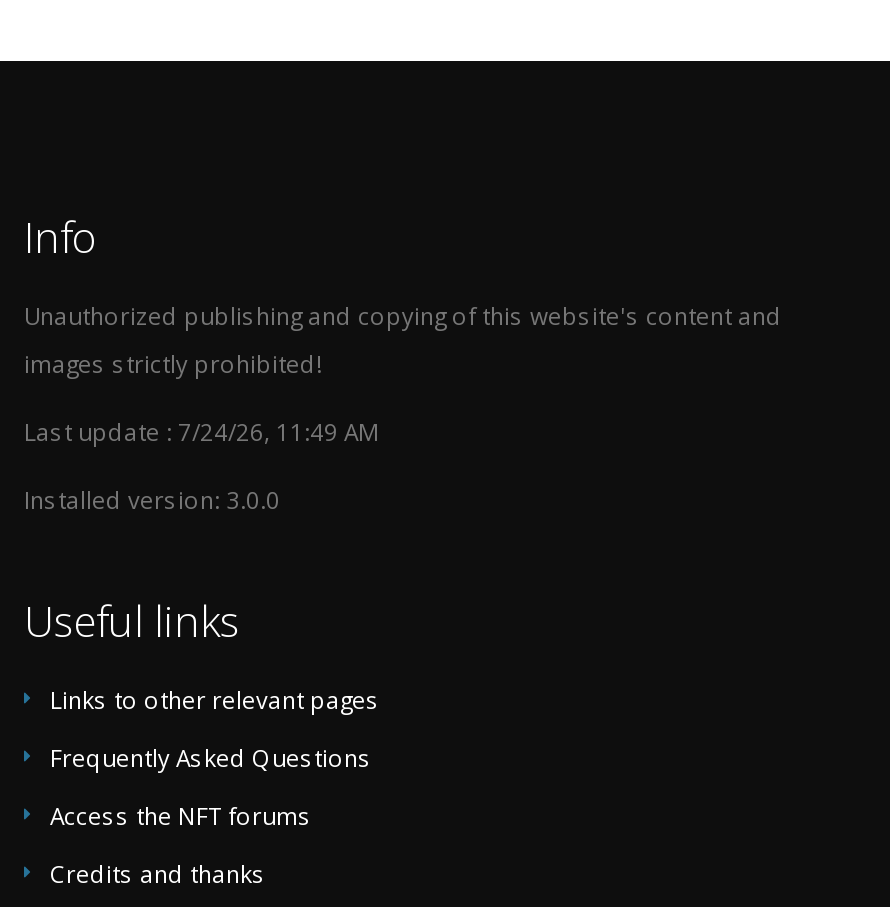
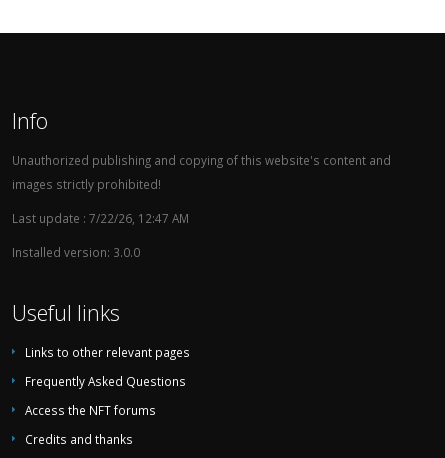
- Last update : 7/24/26, 11:49 AM
+ Last update : 7/22/26, 12:47 AM
